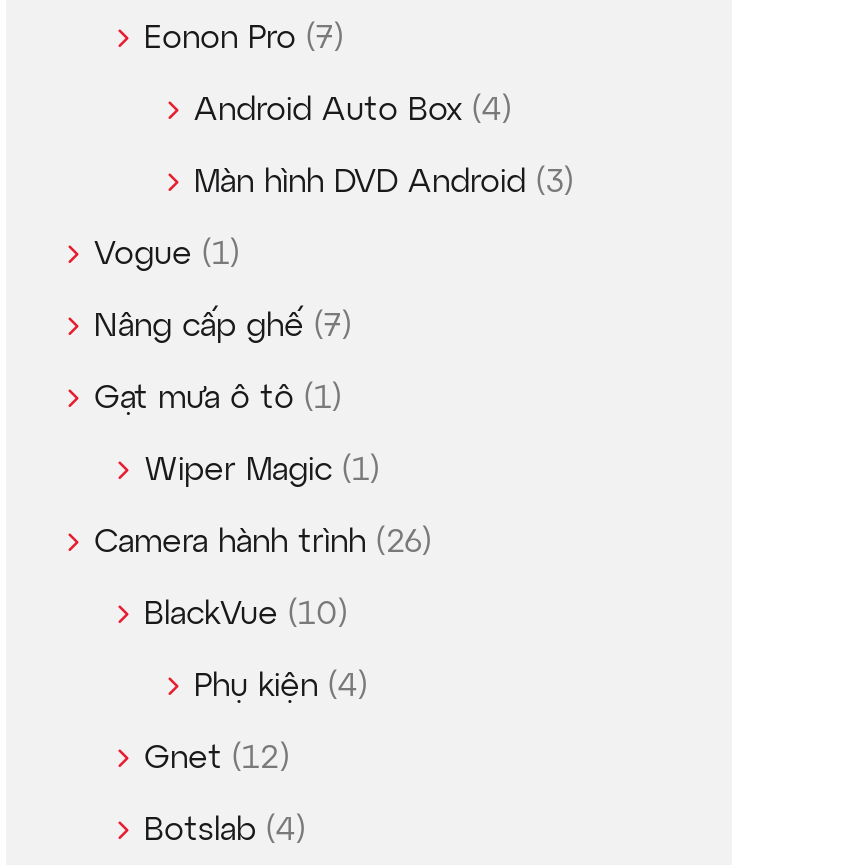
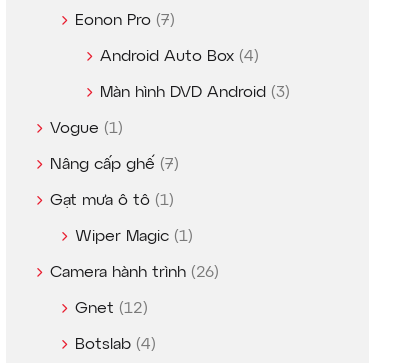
- BlackVue (10)
- Phụ kiện (4)
